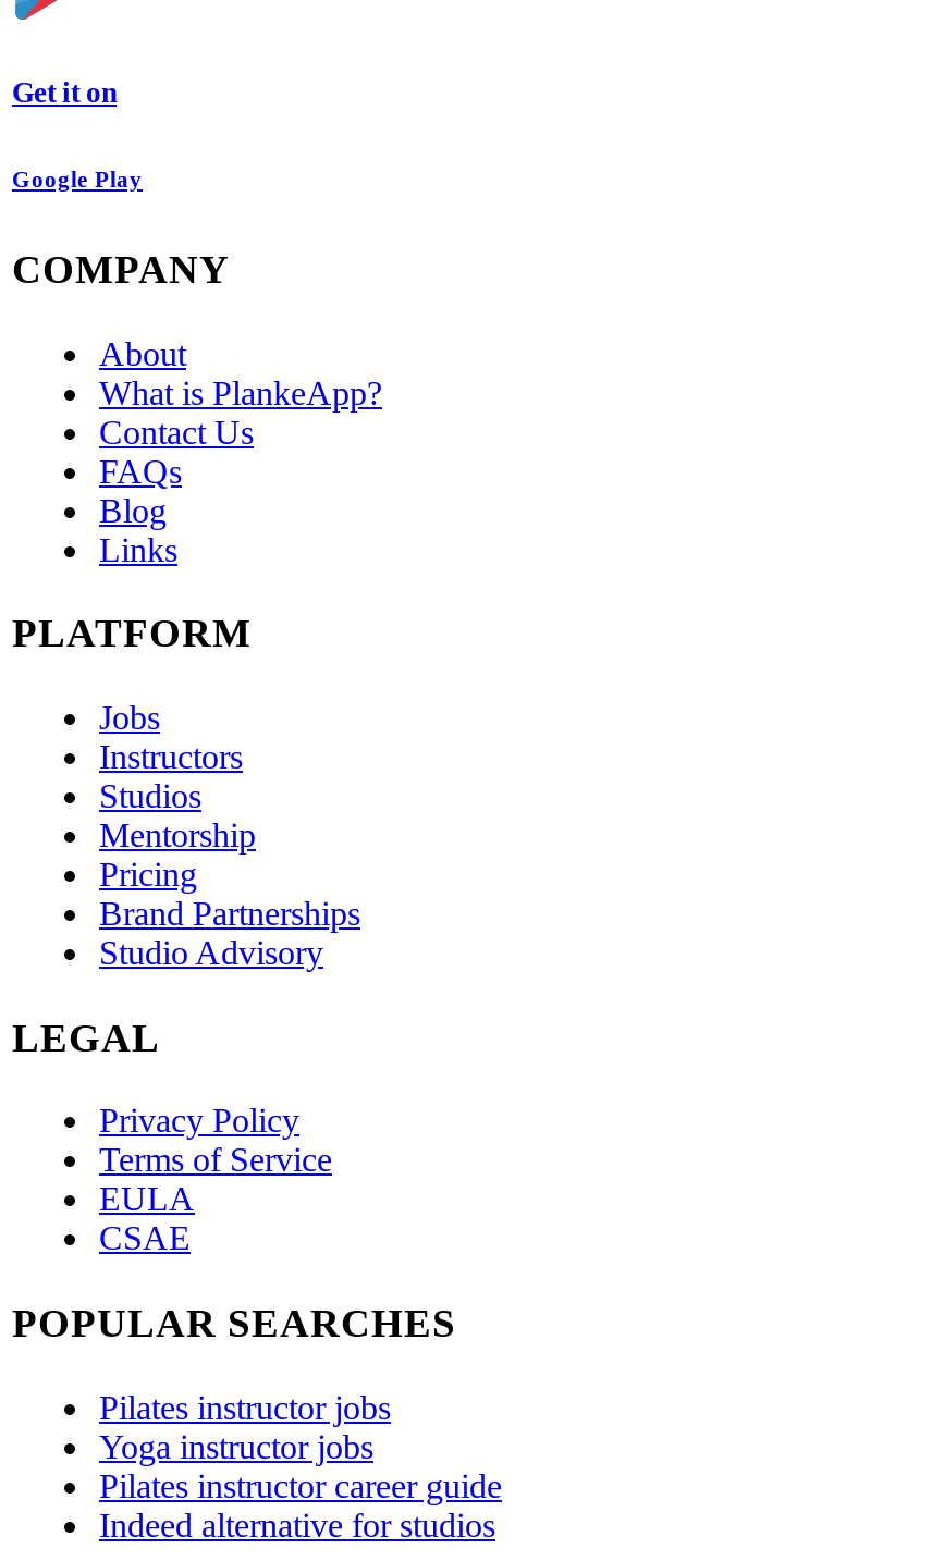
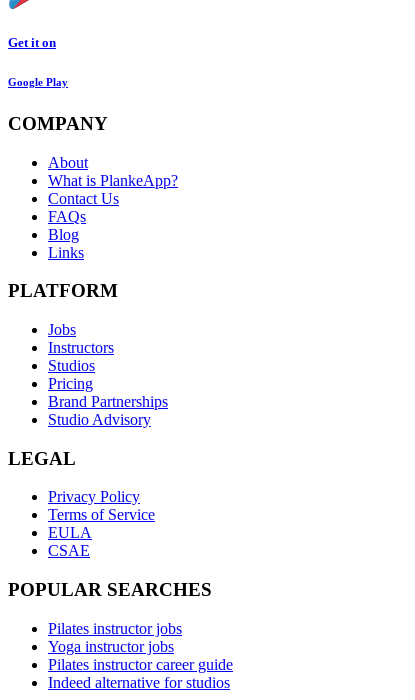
- Mentorship
